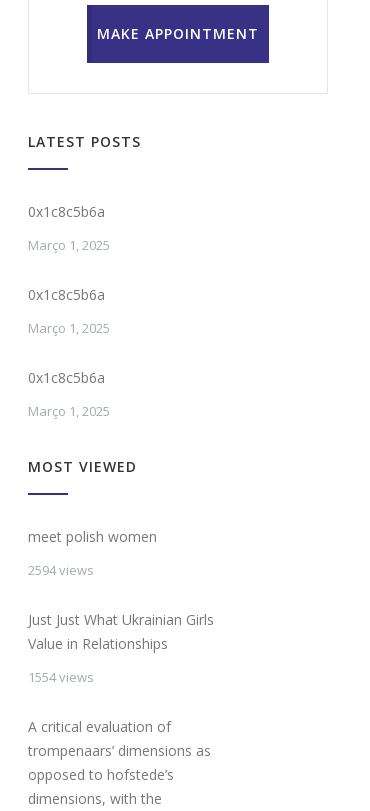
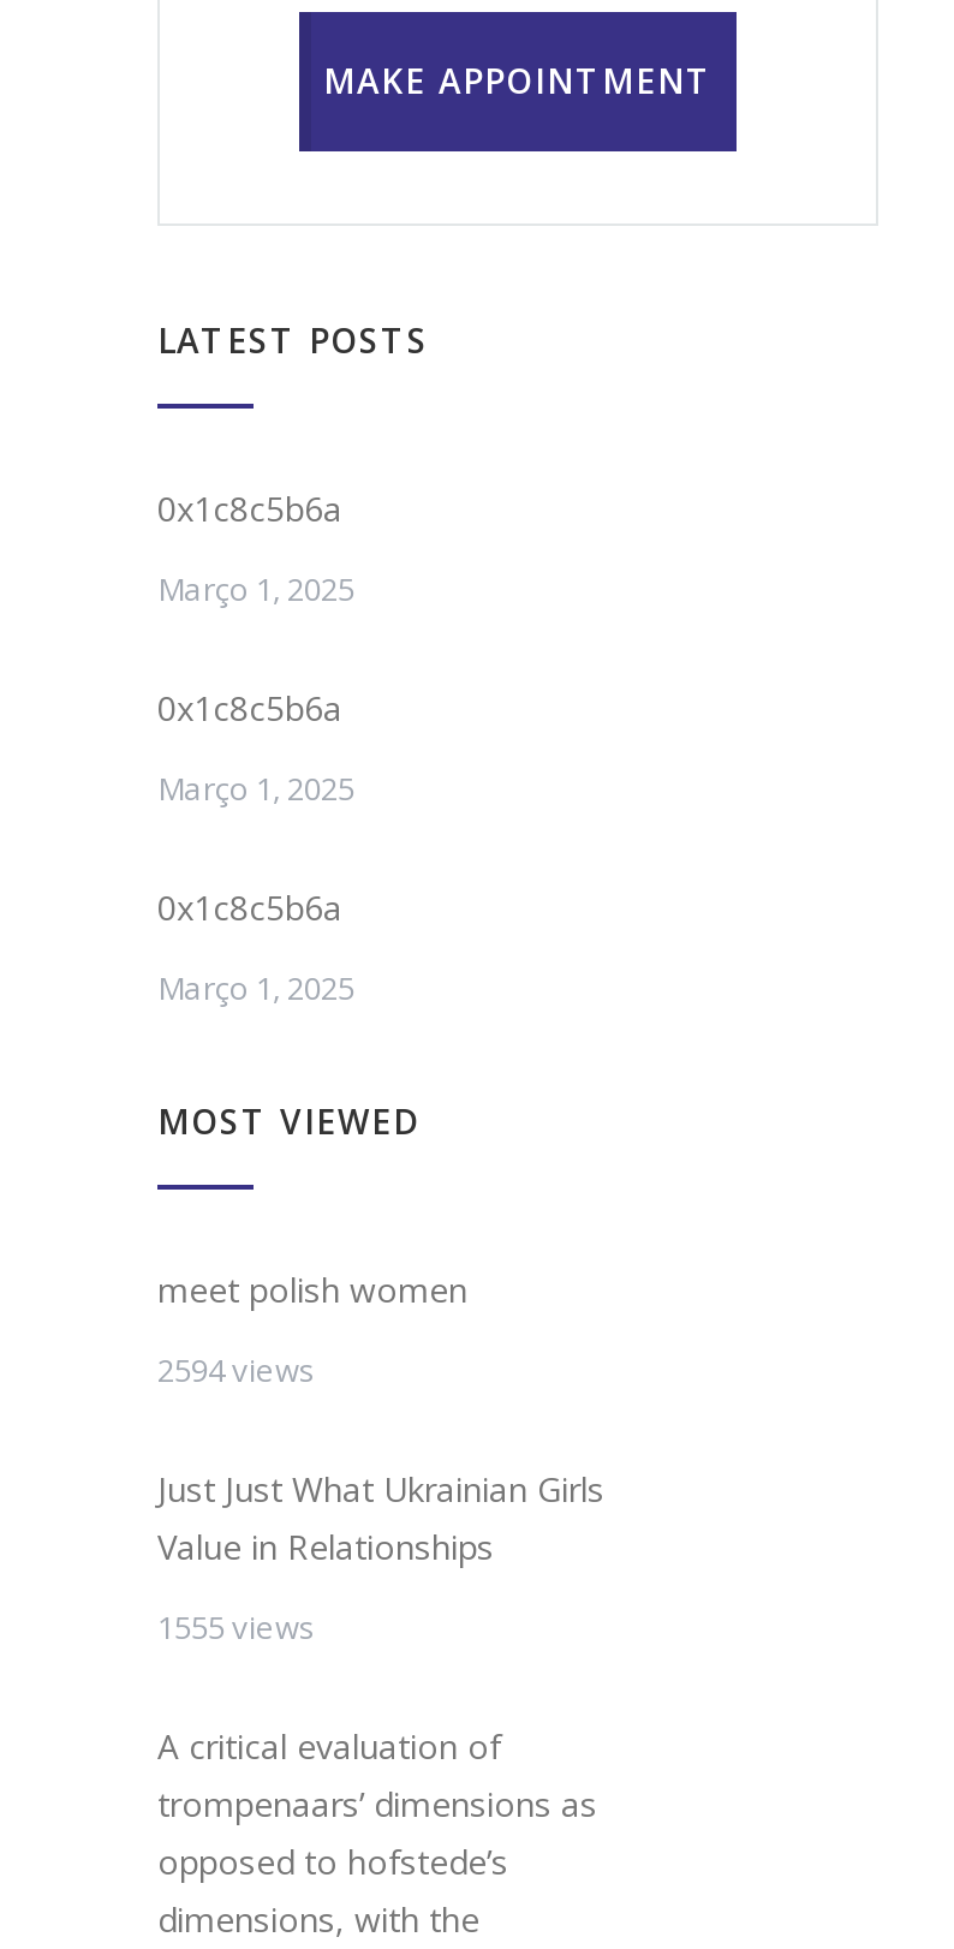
- 1554 views
+ 1555 views
